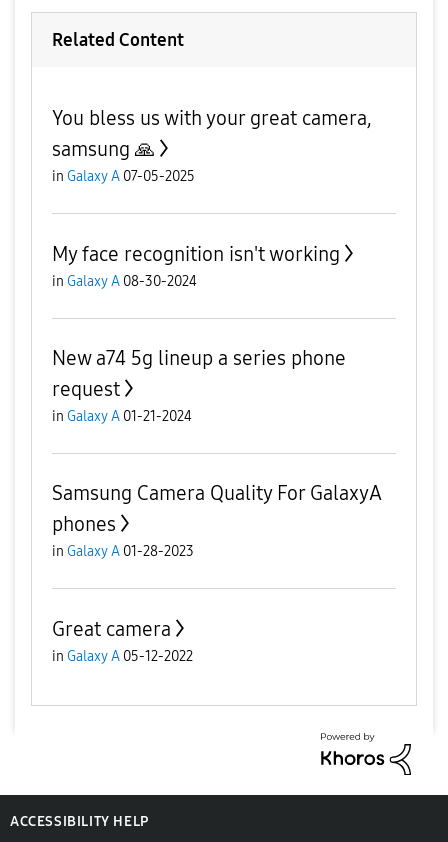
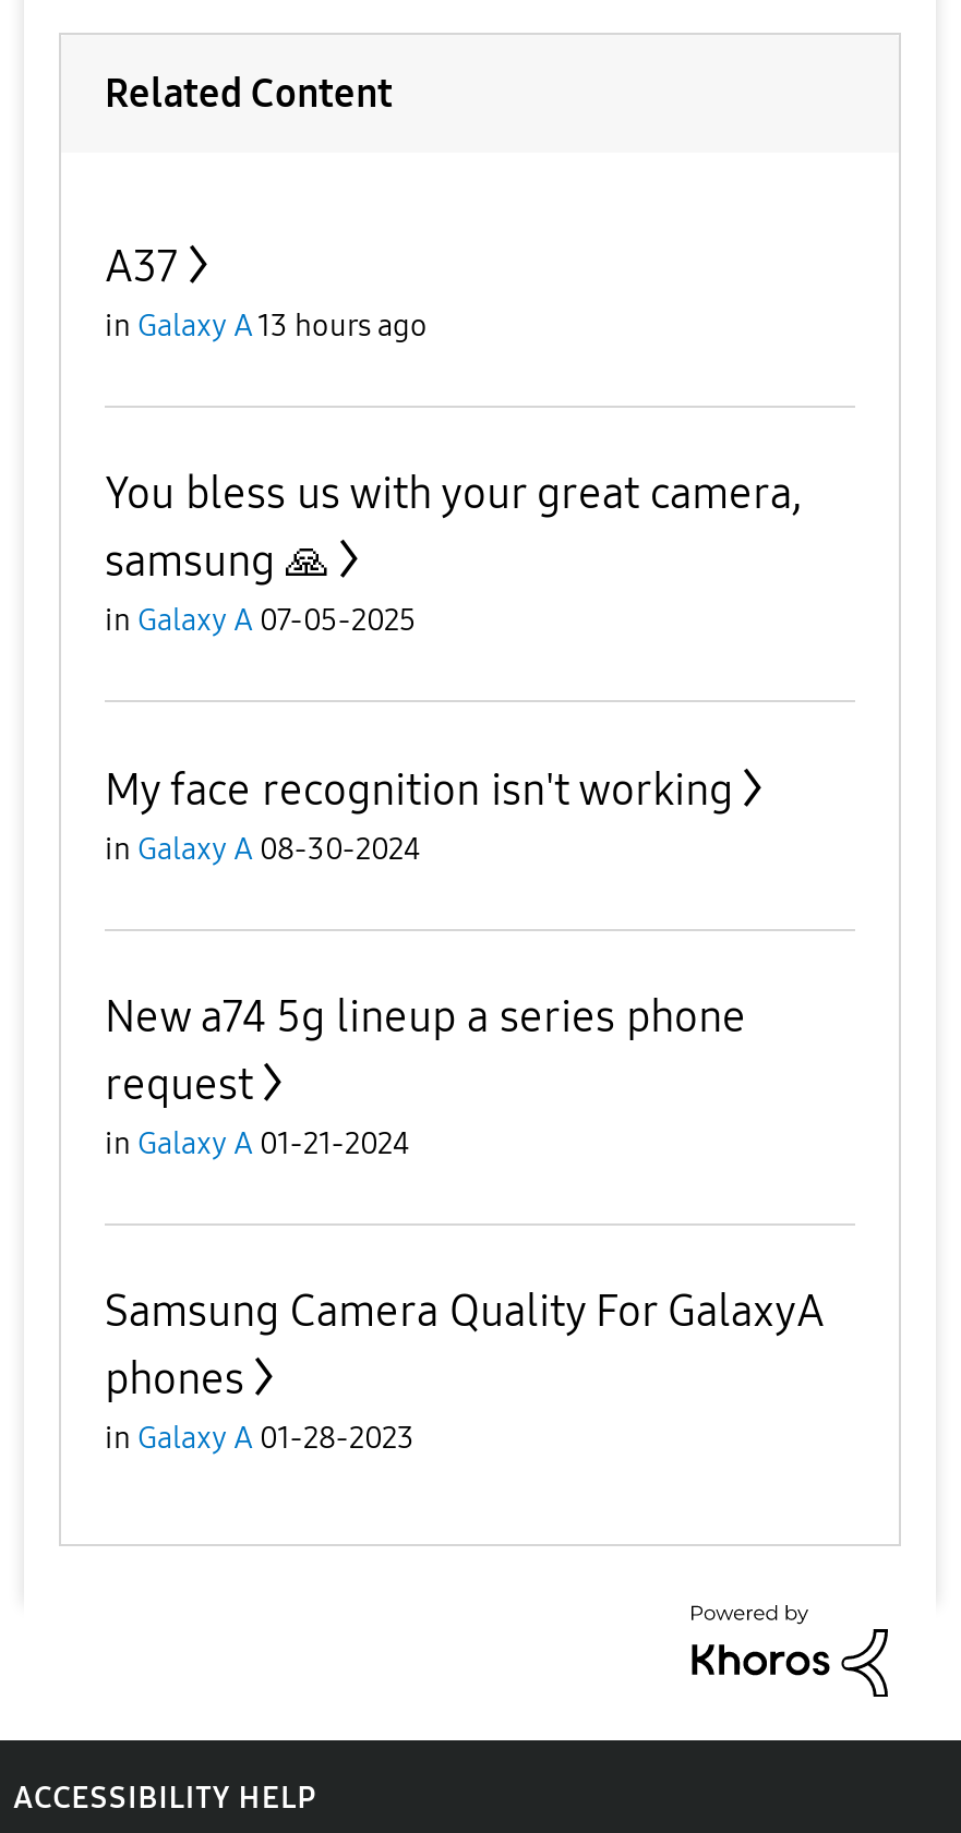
+ A37
+ in Galaxy A 13 hours ago

moved down: You bless us with your great camera, | in Galaxy A 07-05-2025 | My face recognition isn't working | ... | phones | in Galaxy A 01-28-2023

- Great camera
- in Galaxy A 05-12-2022
